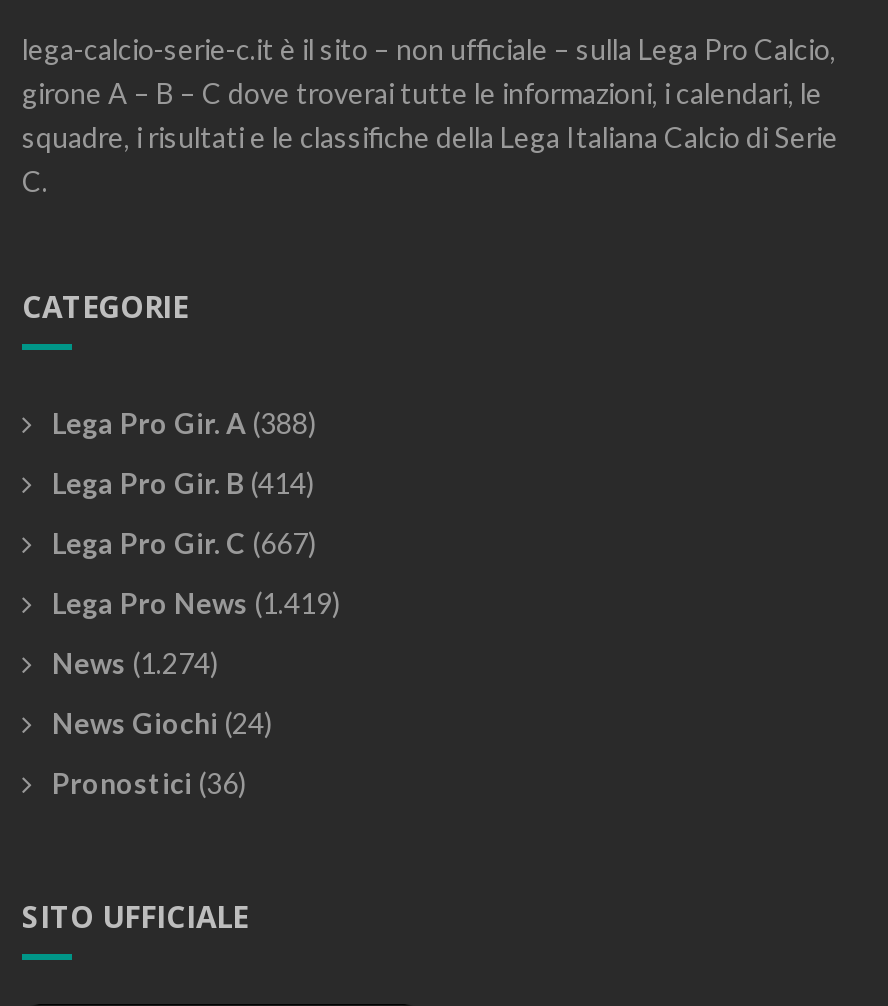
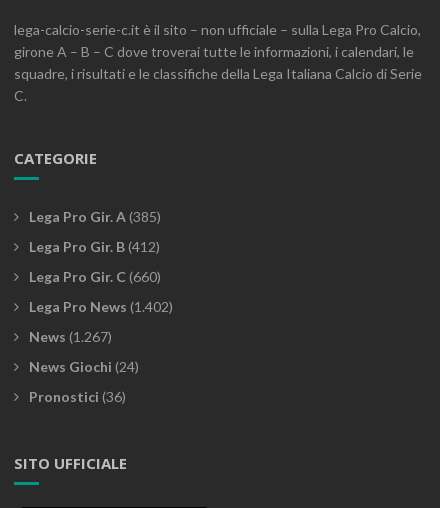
- Lega Pro Gir. A (388)
+ Lega Pro Gir. A (385)

- Lega Pro Gir. B (414)
+ Lega Pro Gir. B (412)

- Lega Pro Gir. C (667)
+ Lega Pro Gir. C (660)

- Lega Pro News (1.419)
+ Lega Pro News (1.402)

- News (1.274)
+ News (1.267)
